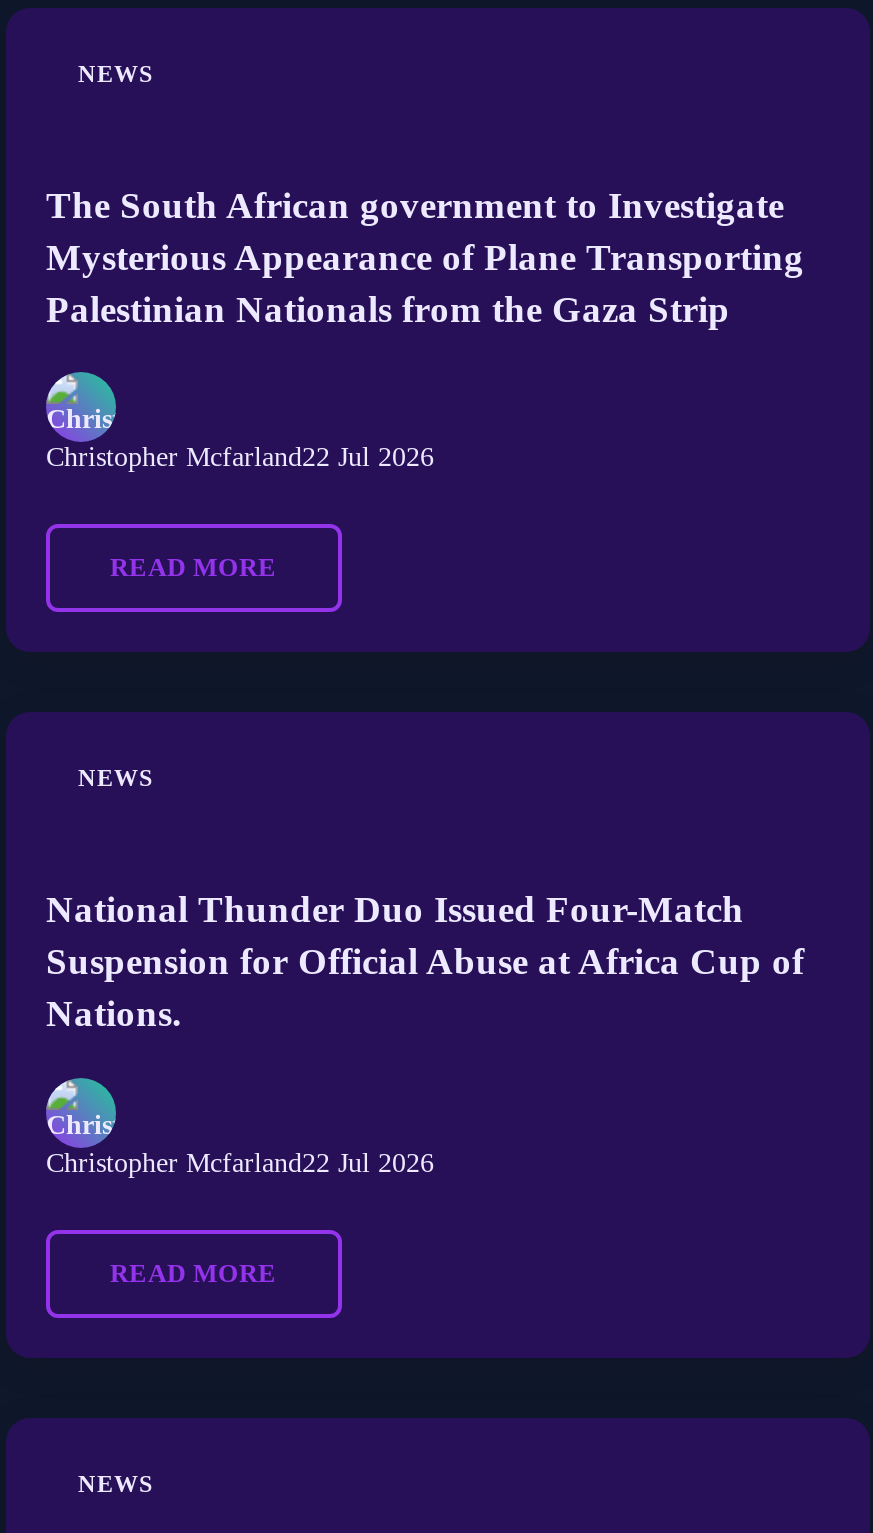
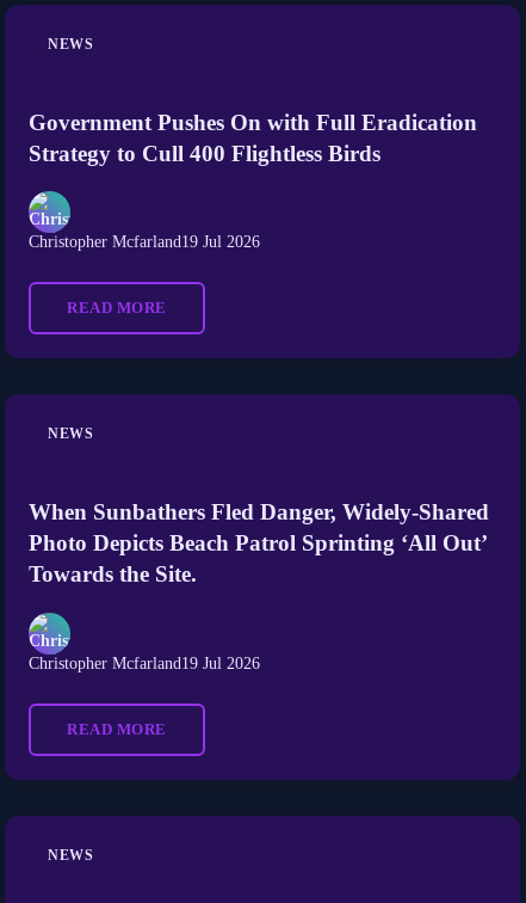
- The South African government to Investigate
- Mysterious Appearance of Plane Transporting
- Palestinian Nationals from the Gaza Strip
+ Government Pushes On with Full Eradication
+ Strategy to Cull 400 Flightless Birds

- Christopher Mcfarland22 Jul 2026
+ Christopher Mcfarland19 Jul 2026

- National Thunder Duo Issued Four-Match
- Suspension for Official Abuse at Africa Cup of
- Nations.
+ When Sunbathers Fled Danger, Widely-Shared
+ Photo Depicts Beach Patrol Sprinting ‘All Out’
+ Towards the Site.

- Christopher Mcfarland22 Jul 2026
+ Christopher Mcfarland19 Jul 2026
